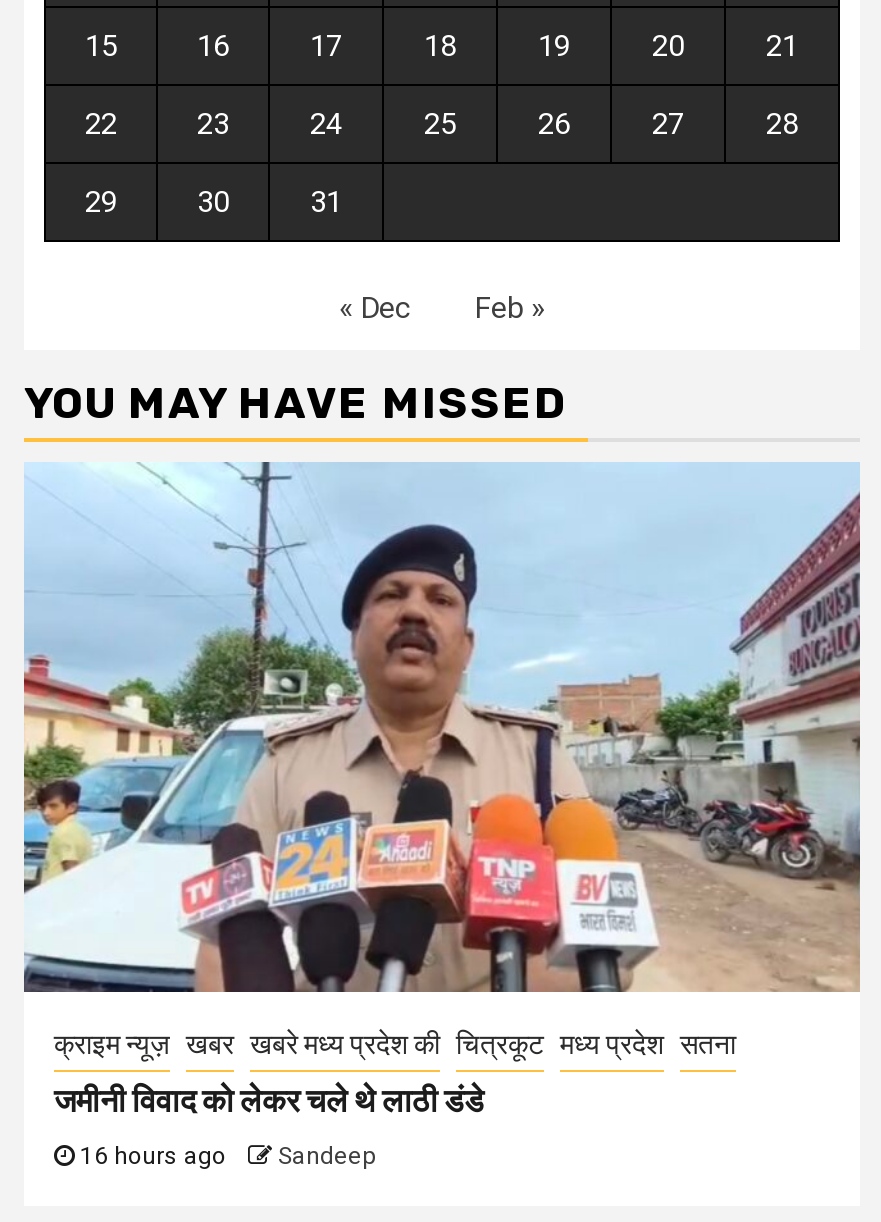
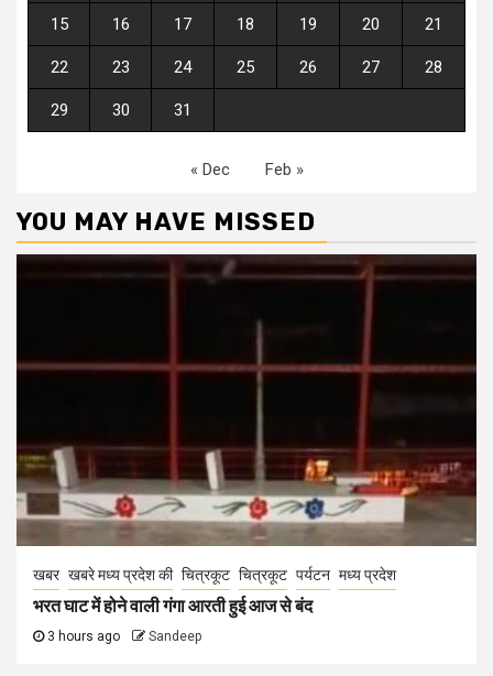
- [image]
- क्राइम न्यूज़ खबर खबरे मध्य प्रदेश की चित्रकूट मध्य प्रदेश सतना
+ [image]
+ खबर खबरे मध्य प्रदेश की चित्रकूट चित्रकूट पर्यटन मध्य प्रदेश

- जमीनी विवाद को लेकर चले थे लाठी डंडे
+ भरत घाट में होने वाली गंगा आरती हुई आज से बंद

- 16 hours ago Sandeep
+ 3 hours ago Sandeep
